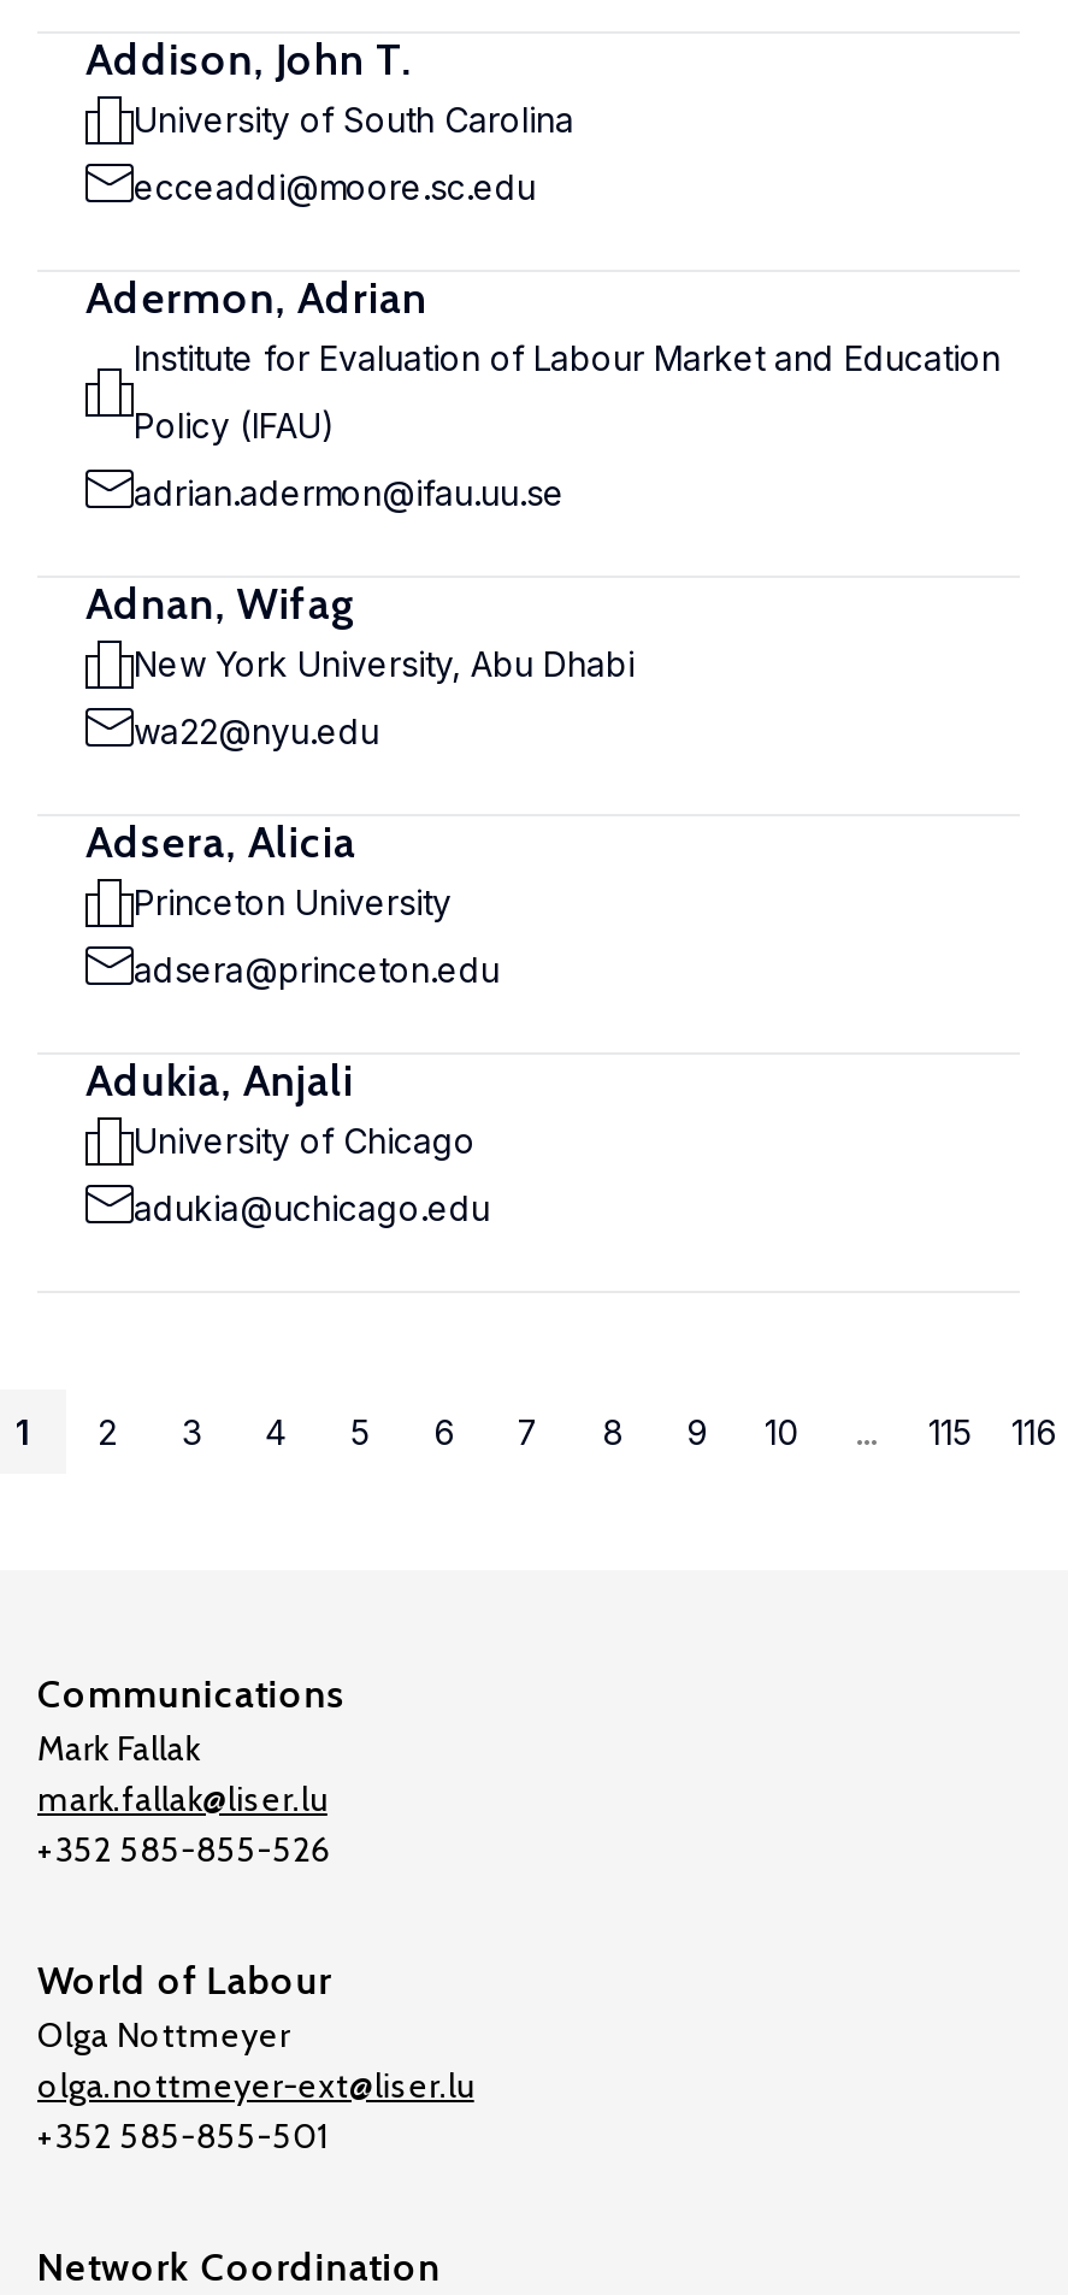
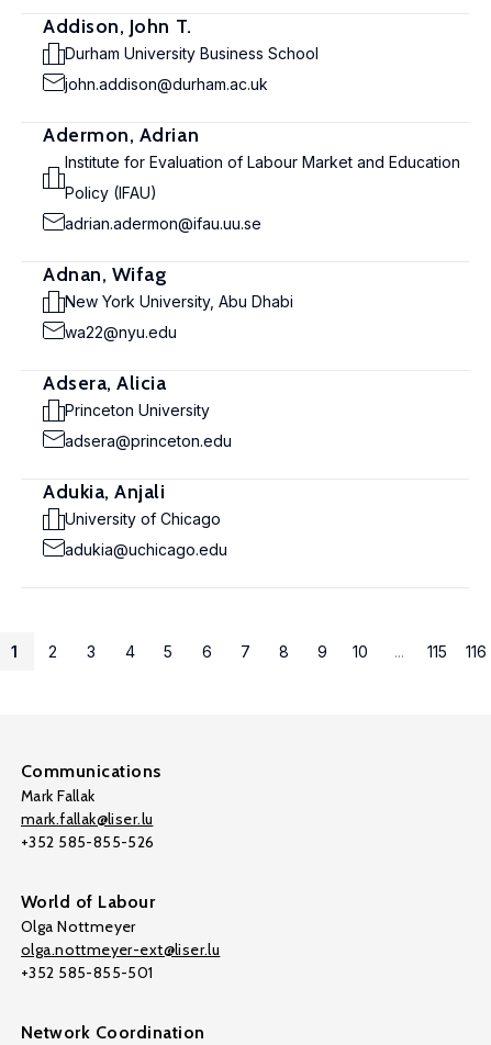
- University of South Carolina
+ Durham University Business School

- ecceaddi@moore.sc.edu
+ john.addison@durham.ac.uk
